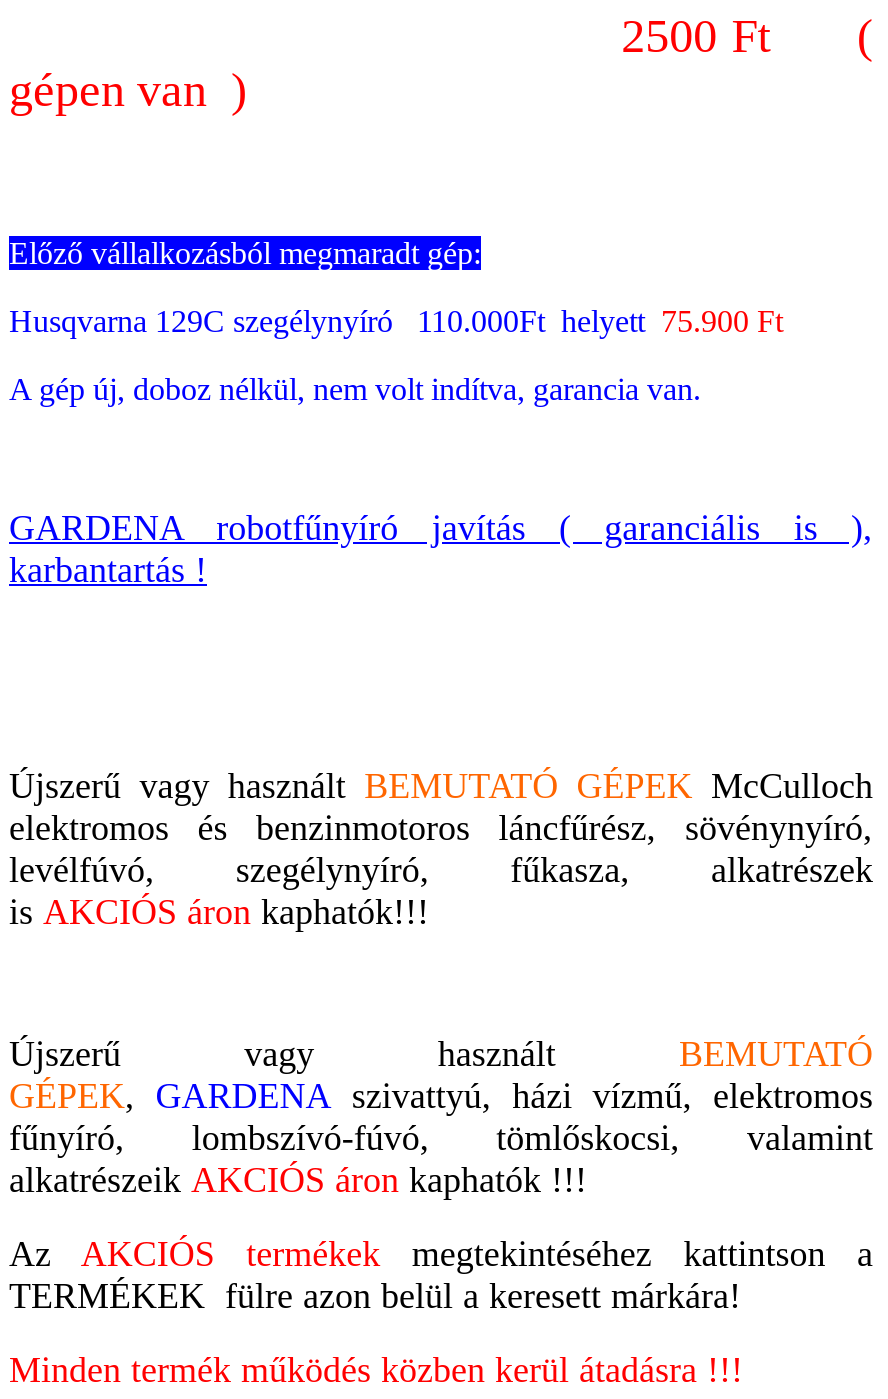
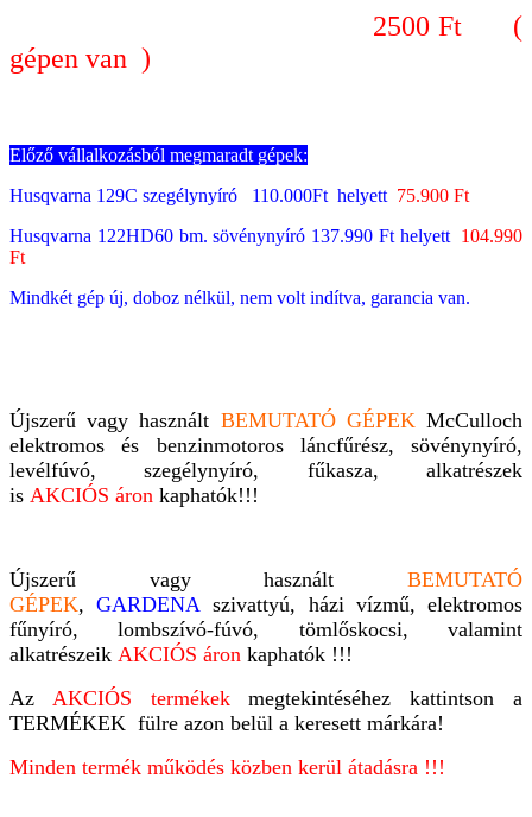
- Előző vállalkozásból megmaradt gép:
+ Előző vállalkozásból megmaradt gépek:

- A gép új, doboz nélkül, nem volt indítva, garancia van.
+ Husqvarna 122HD60 bm. sövénynyíró 137.990 Ft helyett 104.990
+ Ft

- GARDENA robotfűnyíró javítás ( garanciális is ),
- karbantartás !
+ Mindkét gép új, doboz nélkül, nem volt indítva, garancia van.
